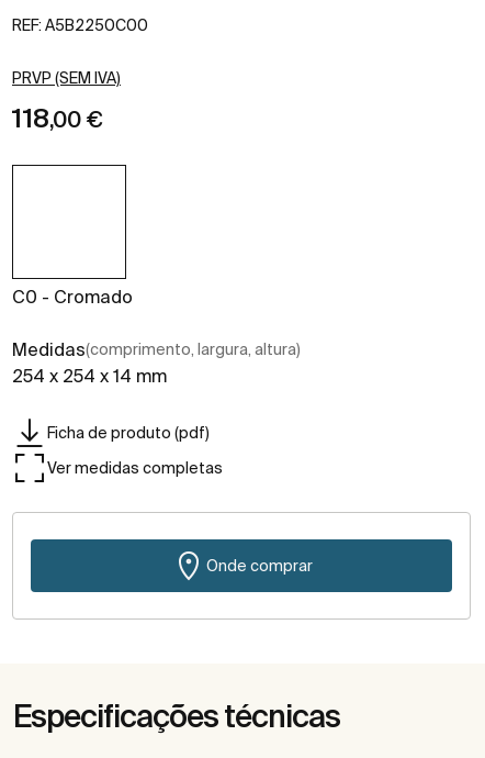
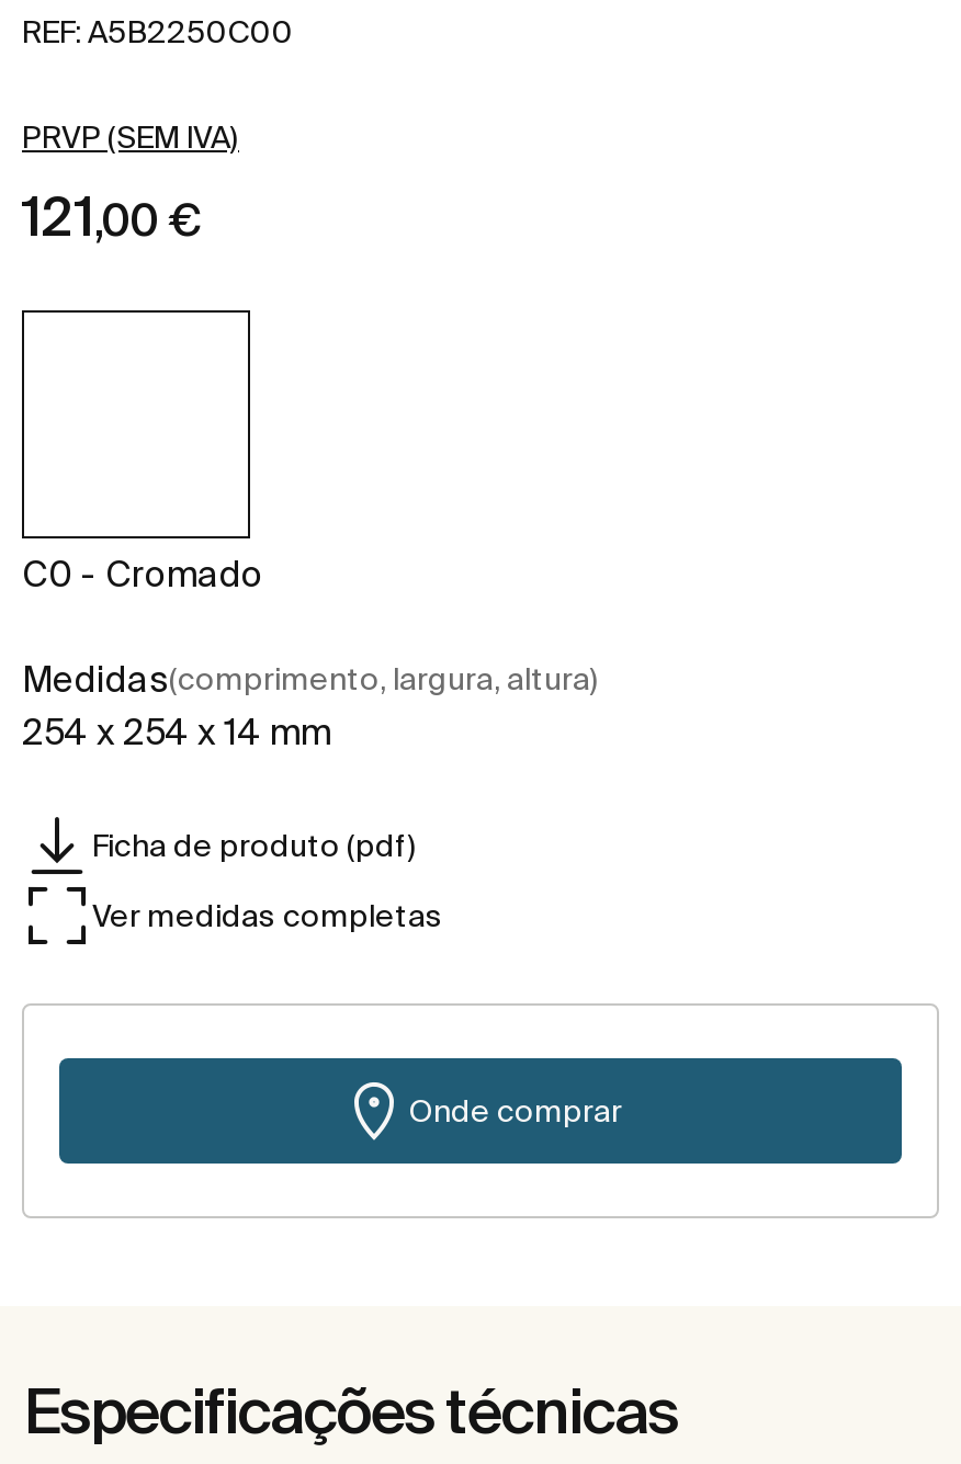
- 118,00 €
+ 121,00 €
